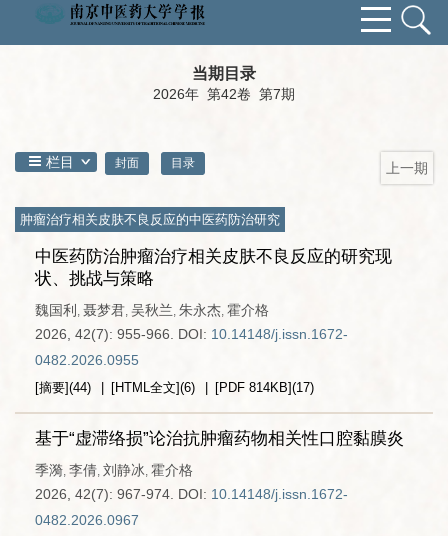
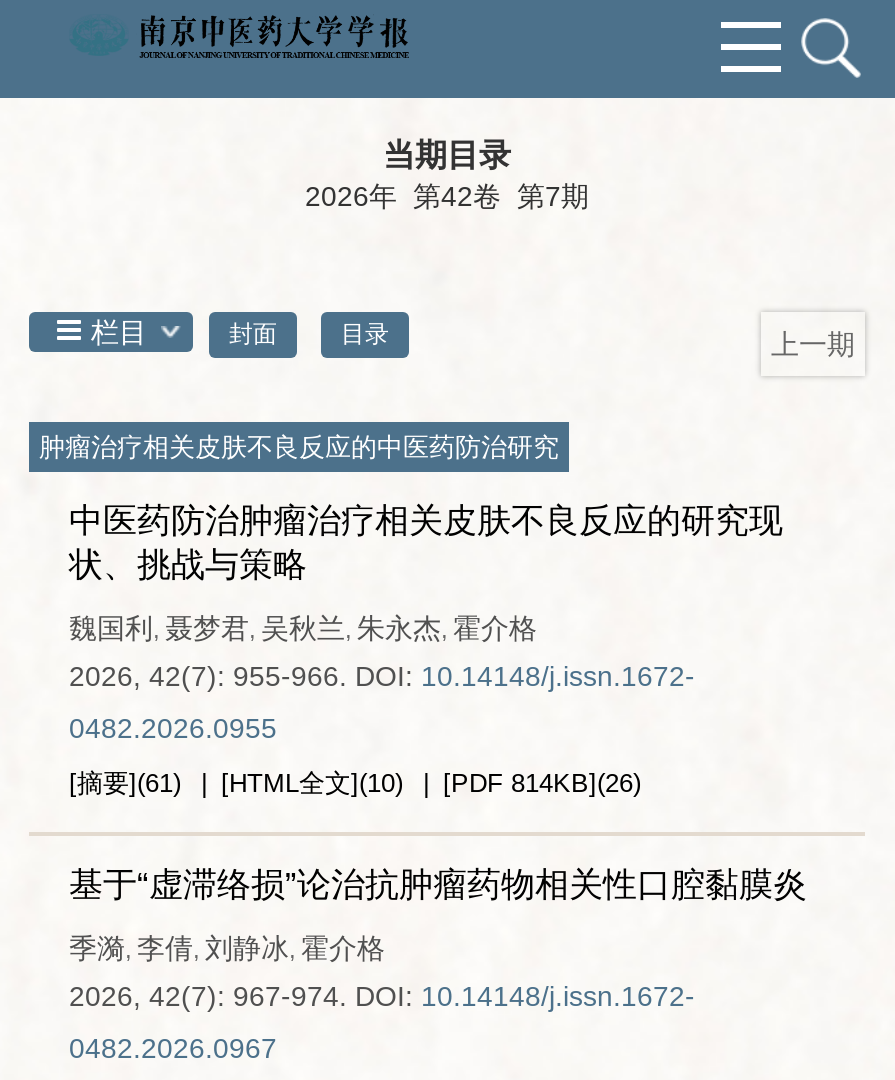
- [摘要](44)
+ [摘要](61)

- [HTML全文](6)
+ [HTML全文](10)

- [PDF 814KB](17)
+ [PDF 814KB](26)
